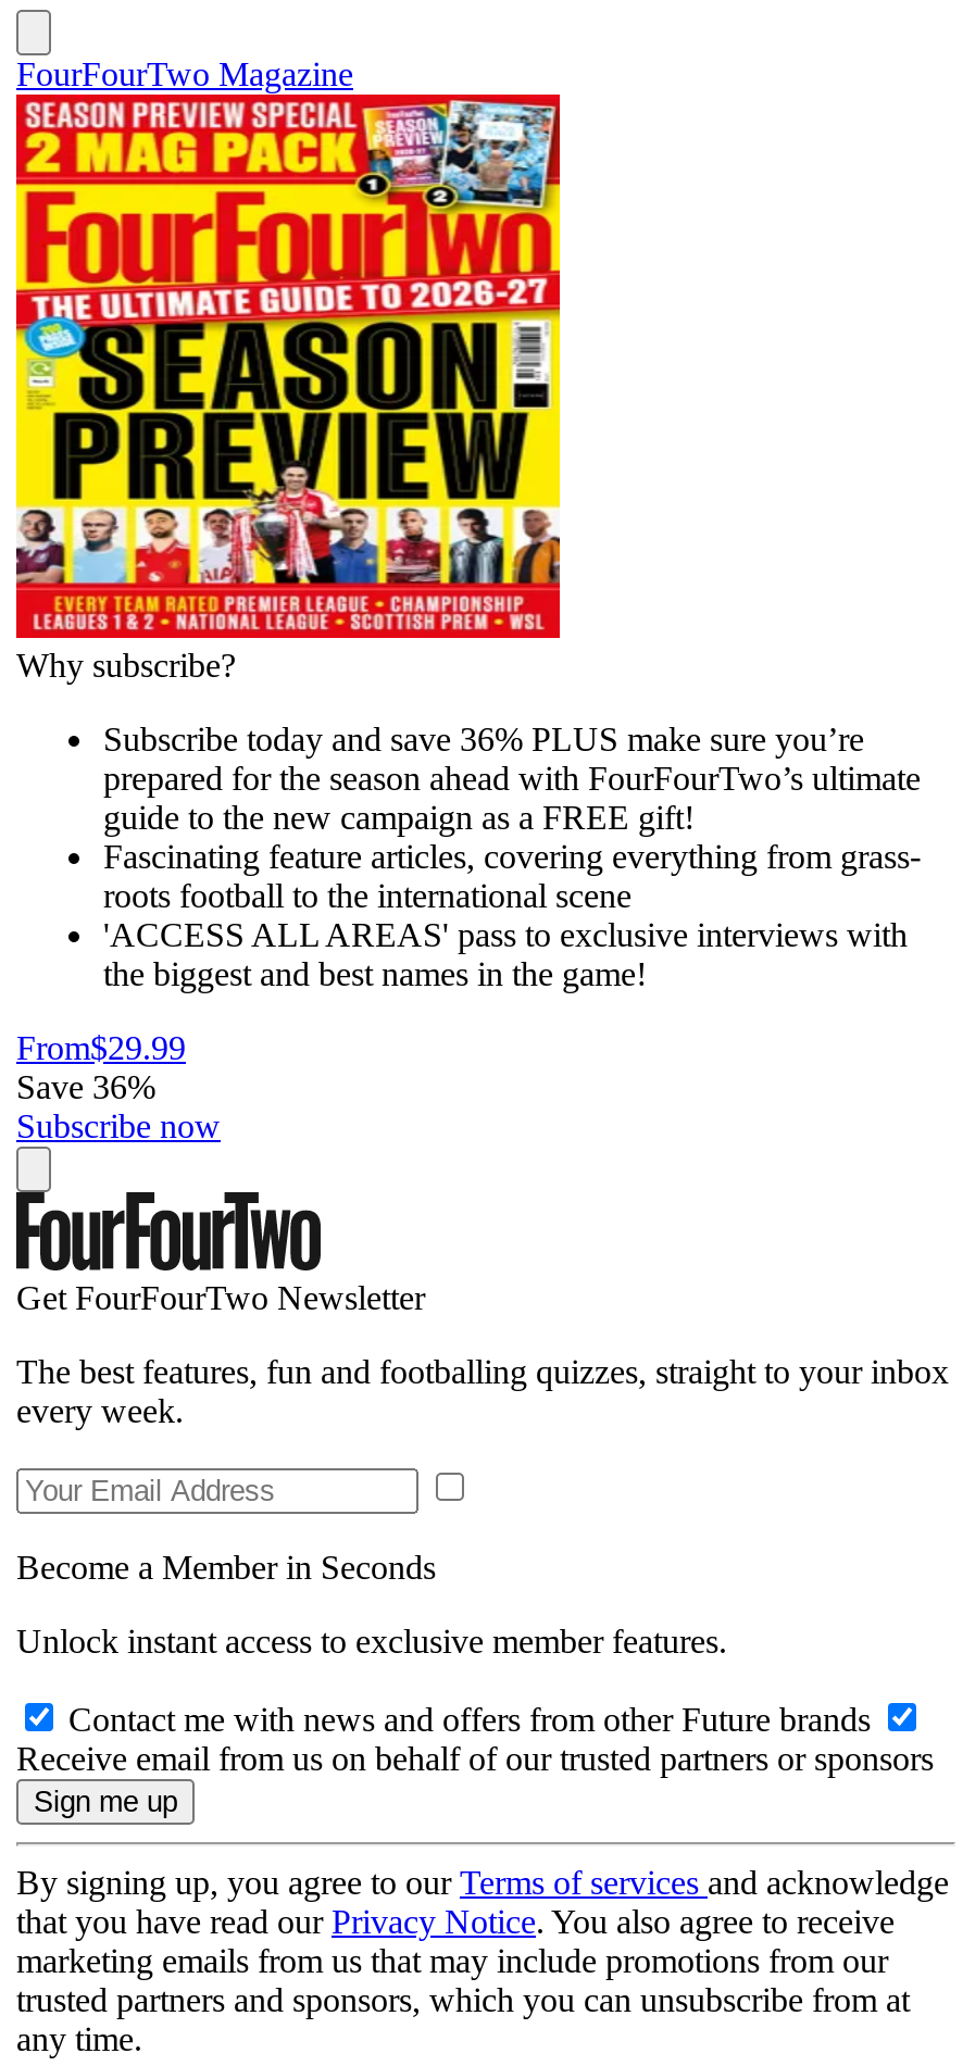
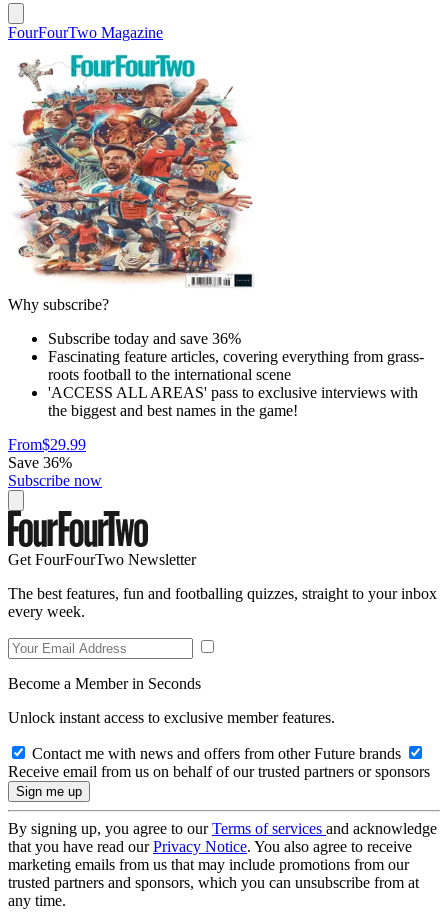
- [image]
- Subscribe today and save 36% PLUS make sure you’re
- prepared for the season ahead with FourFourTwo’s ultimate
- guide to the new campaign as a FREE gift!
+ [image]
+ Subscribe today and save 36%
